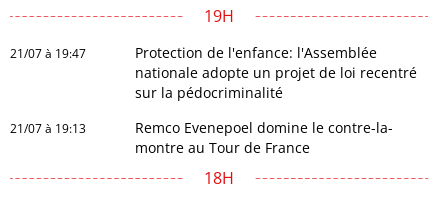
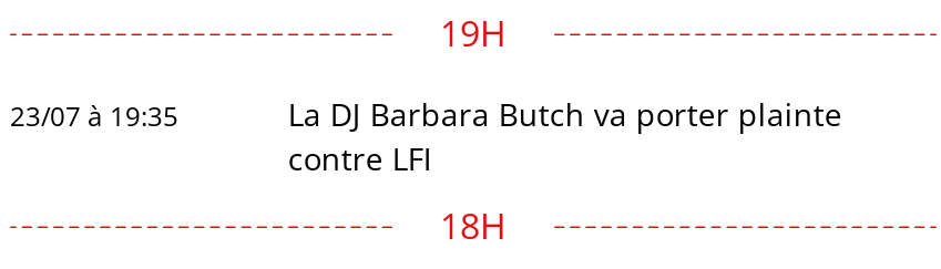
- 21/07 à 19:47
- Protection de l'enfance: l'Assemblée
- nationale adopte un projet de loi recentré
- sur la pédocriminalité
- 21/07 à 19:13
- Remco Evenepoel domine le contre-la-
- montre au Tour de France
+ 23/07 à 19:35
+ La DJ Barbara Butch va porter plainte
+ contre LFI
